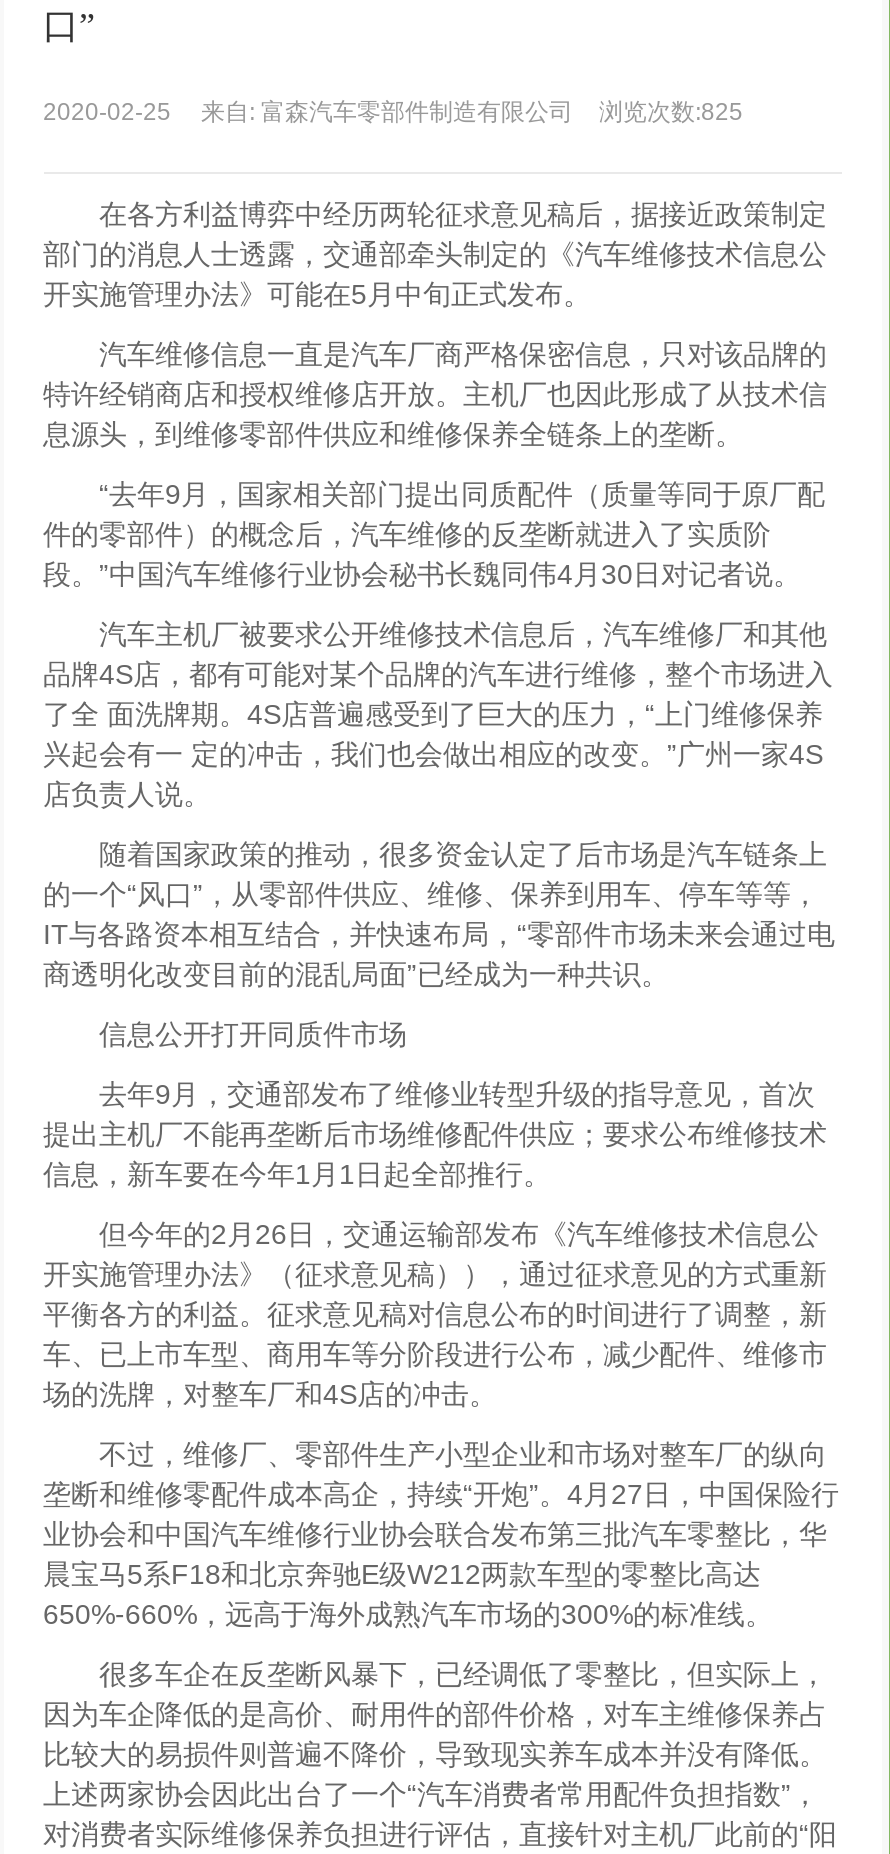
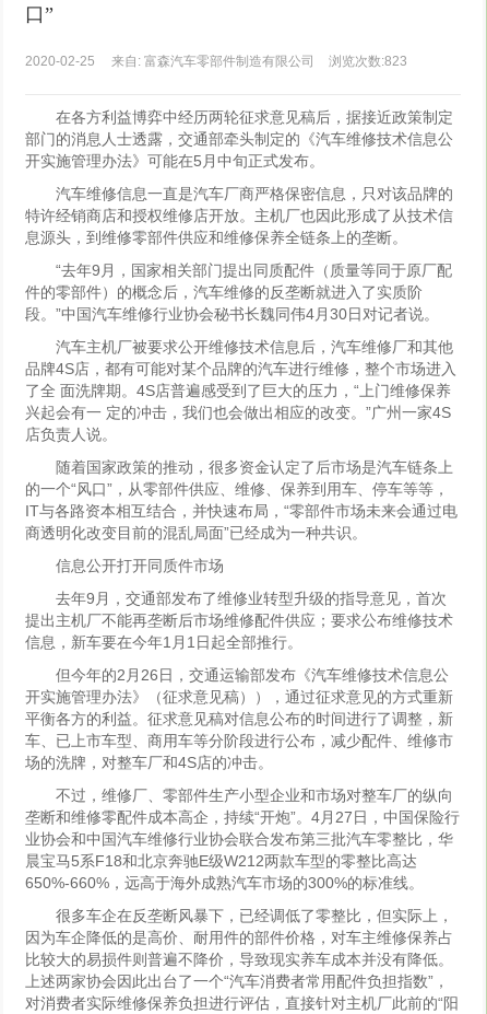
- 2020-02-25 来自:富森汽车零部件制造有限公司 浏览次数:825
+ 2020-02-25 来自:富森汽车零部件制造有限公司 浏览次数:823
